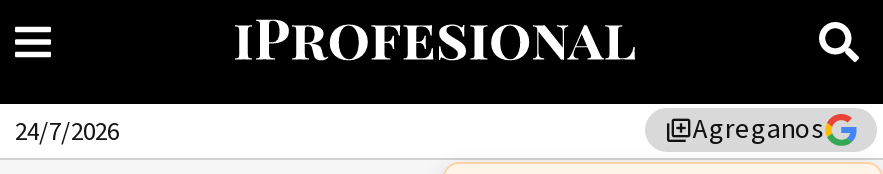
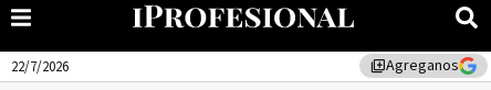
- 24/7/2026
+ 22/7/2026
